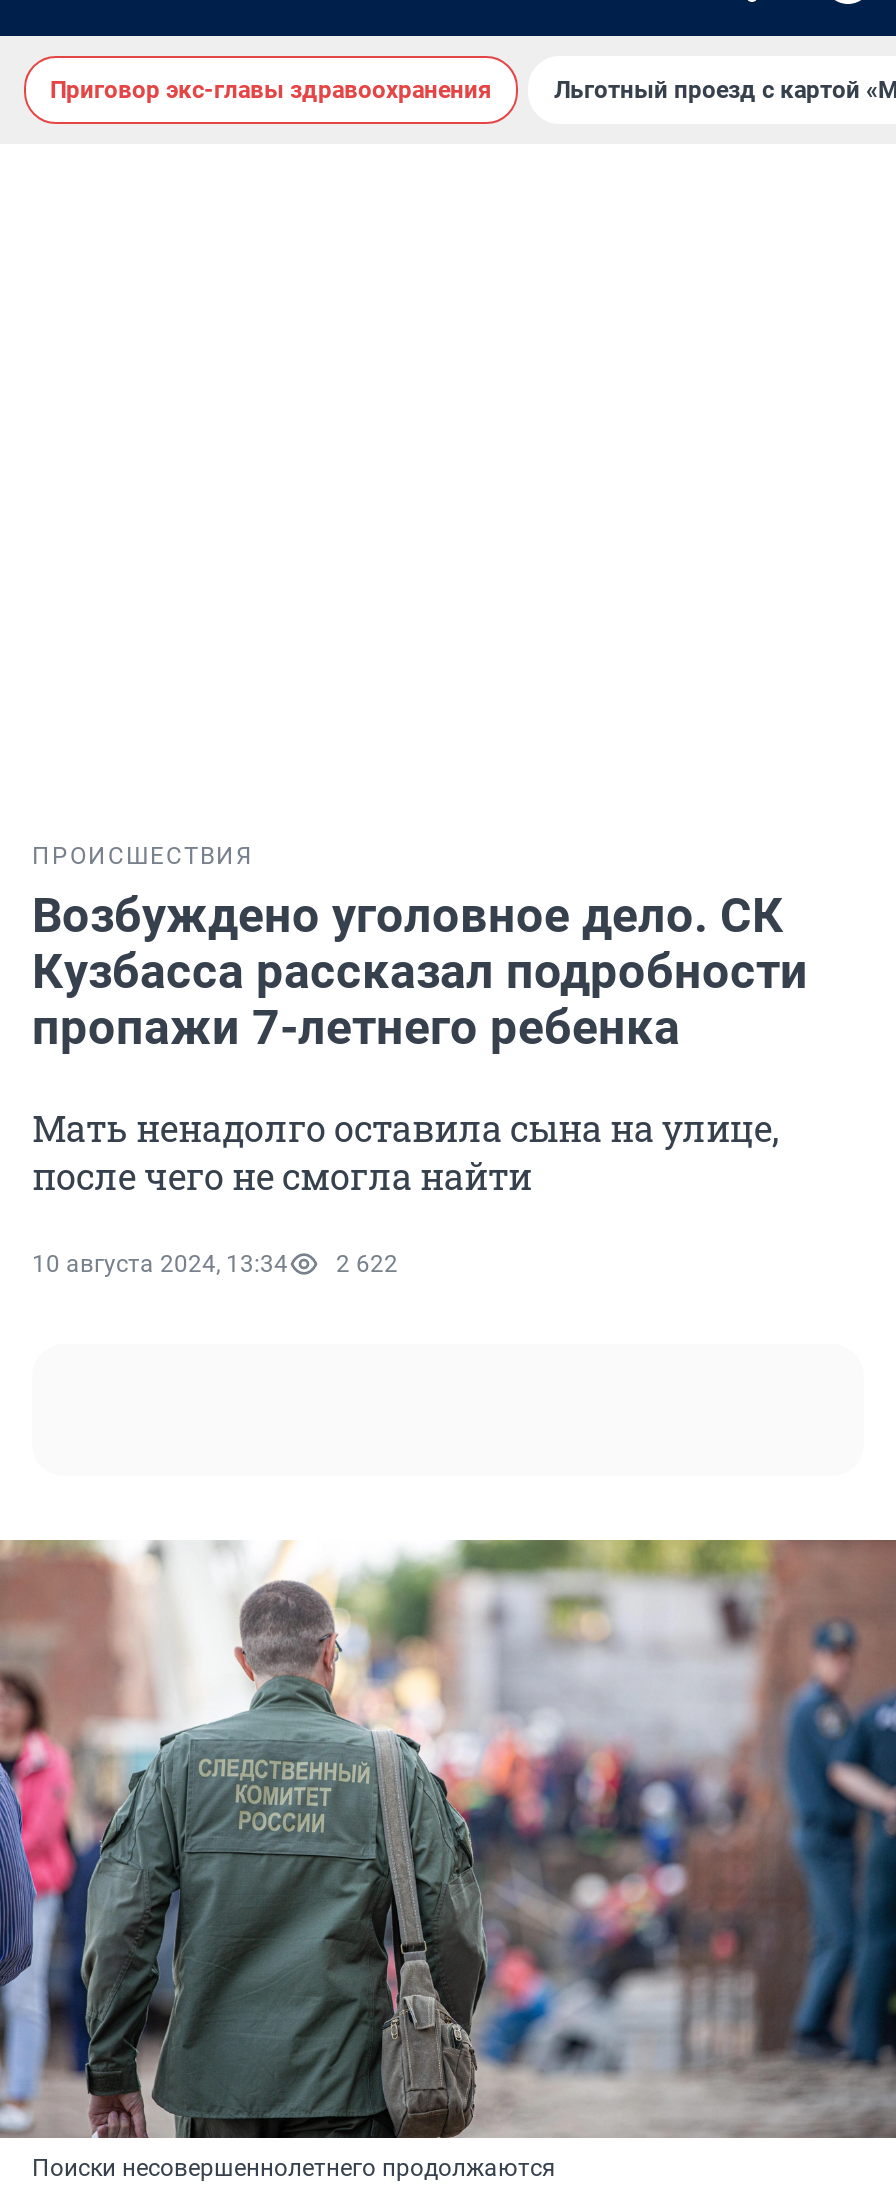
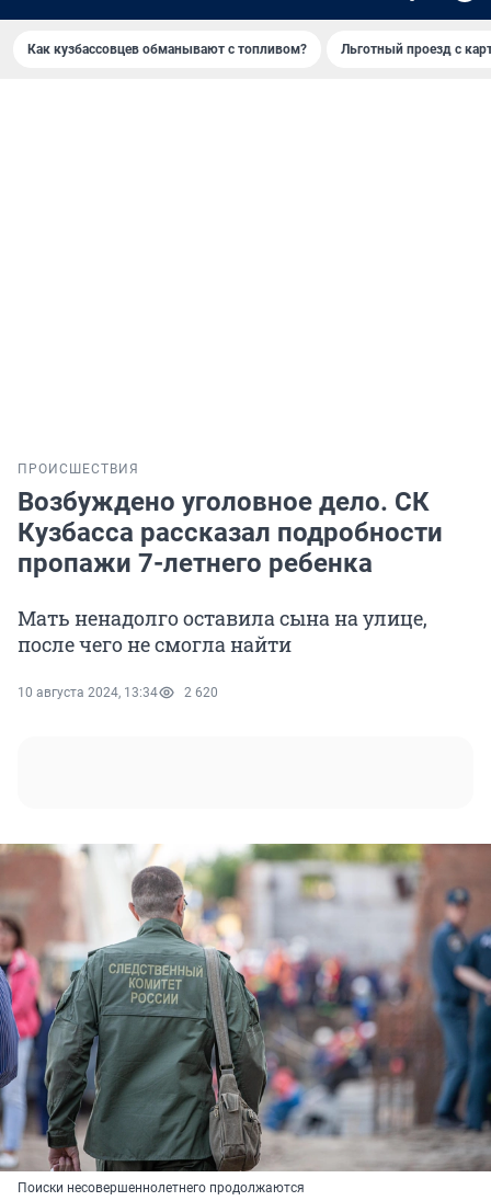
- Приговор экс-главы здравоохранения
+ Как кузбассовцев обманывают с топливом?

- 10 августа 2024, 13:34 2 622
+ 10 августа 2024, 13:34 2 620
